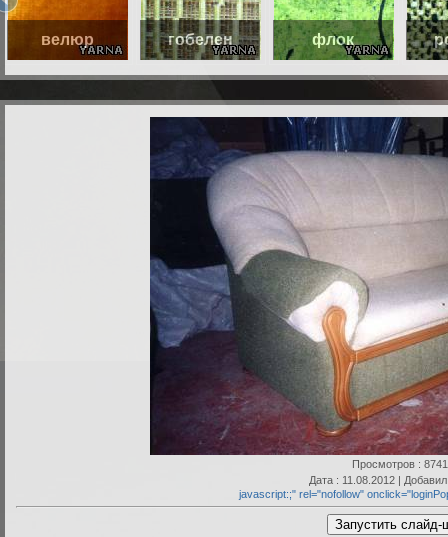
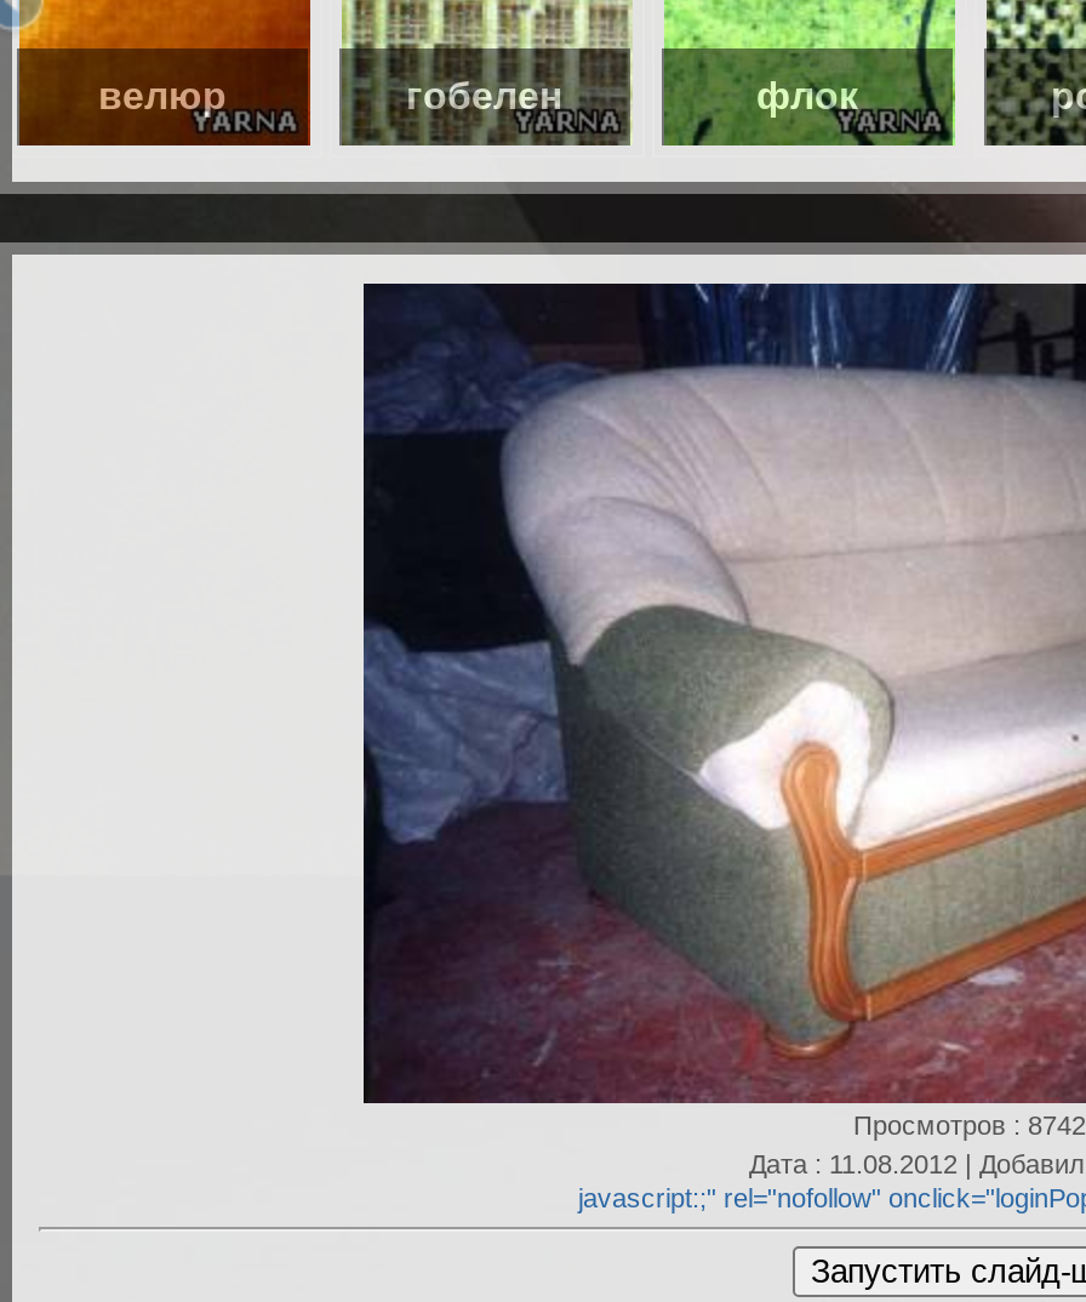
- Просмотров: 8741
+ Просмотров: 8742
